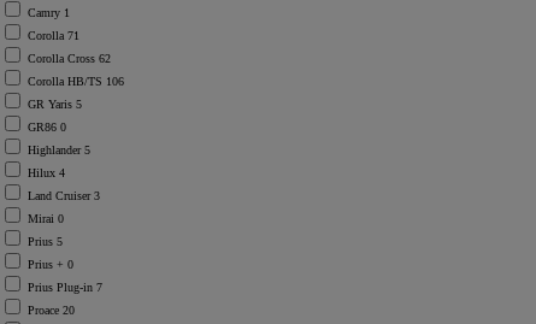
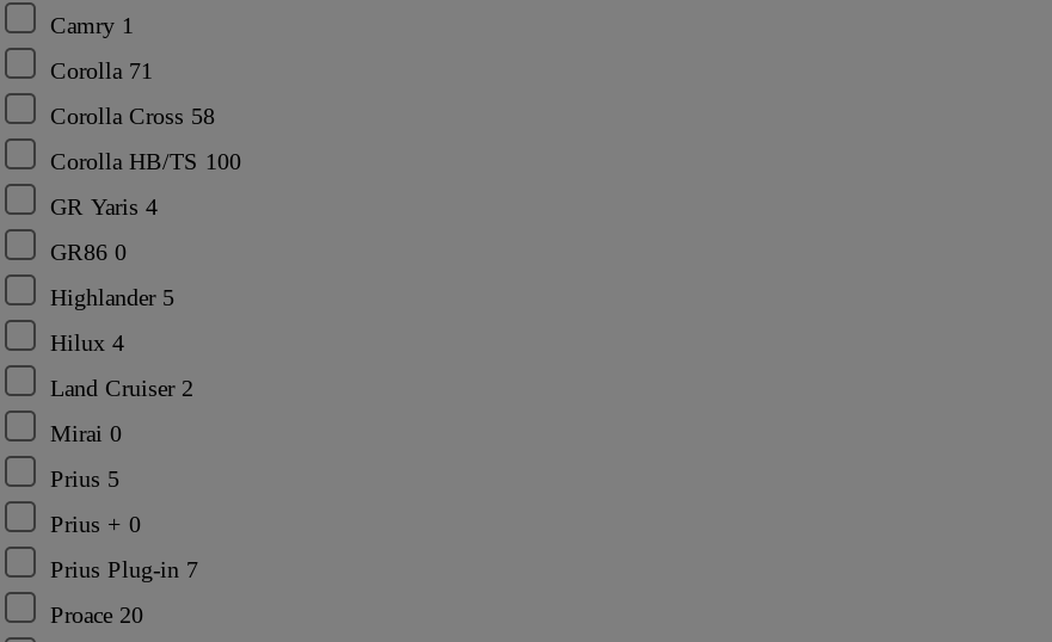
- Corolla Cross 62
+ Corolla Cross 58

- Corolla HB/TS 106
+ Corolla HB/TS 100

- GR Yaris 5
+ GR Yaris 4

- Land Cruiser 3
+ Land Cruiser 2
